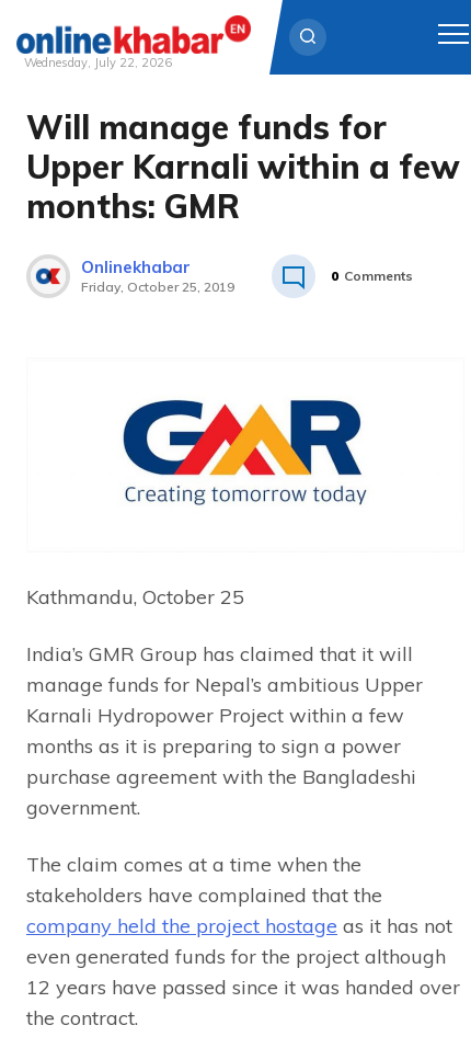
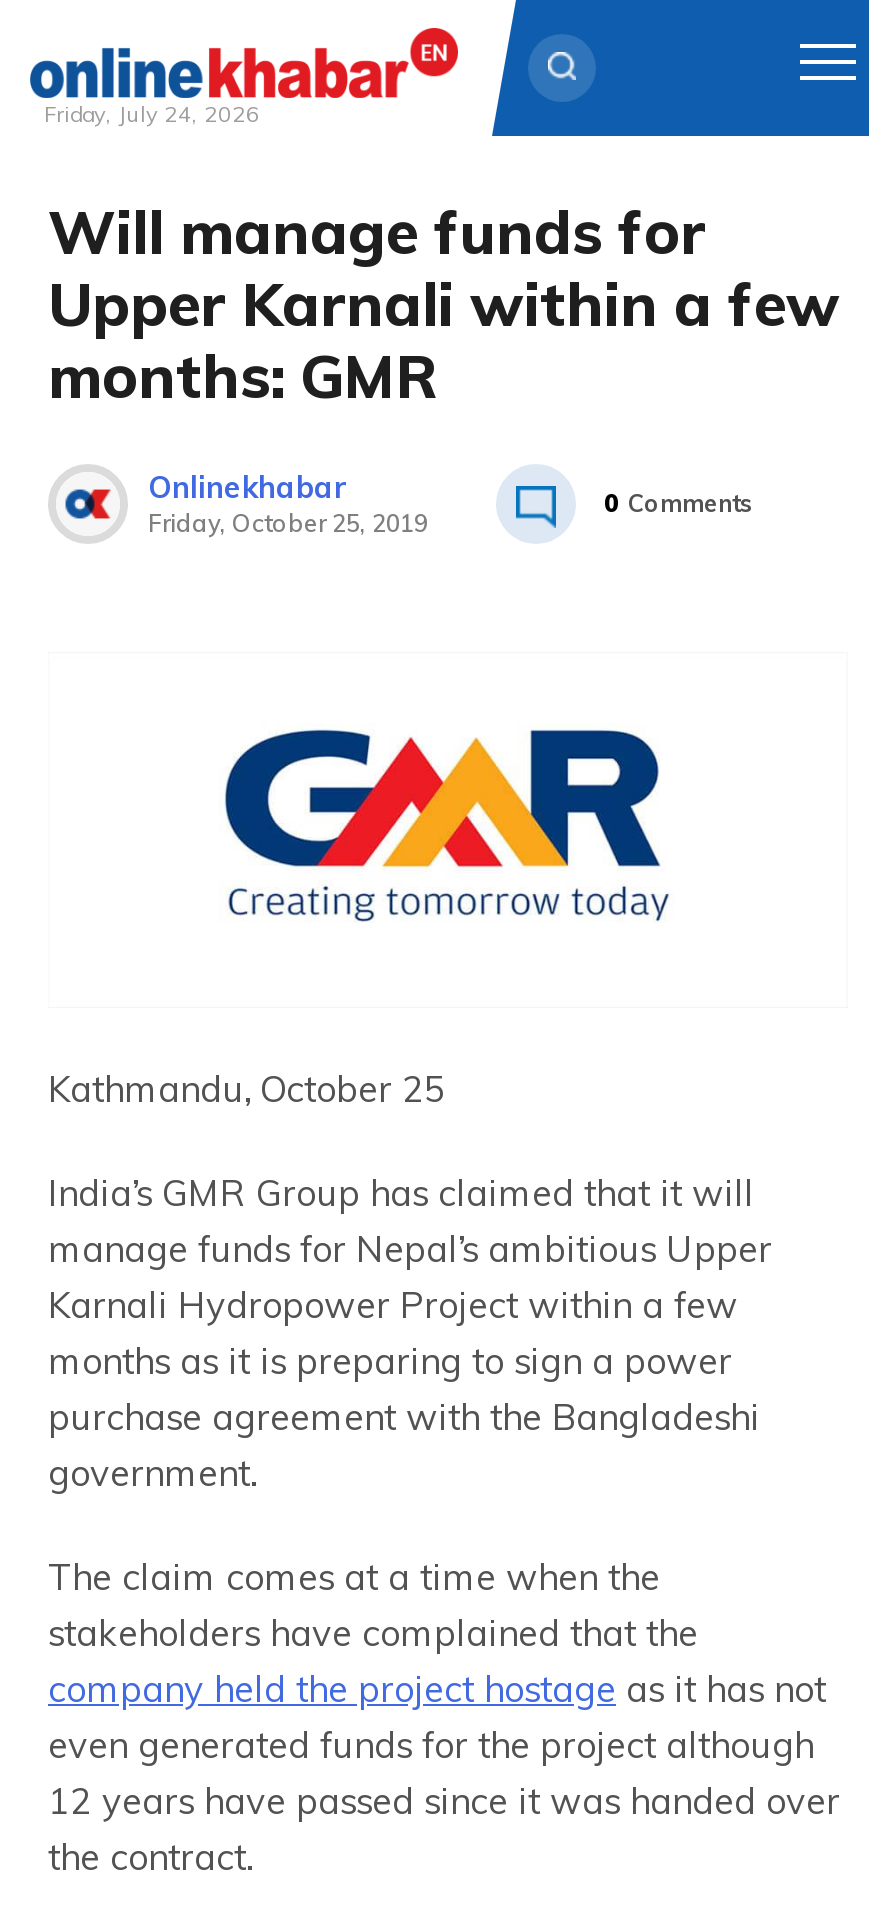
- Wednesday, July 22, 2026
+ Friday, July 24, 2026
